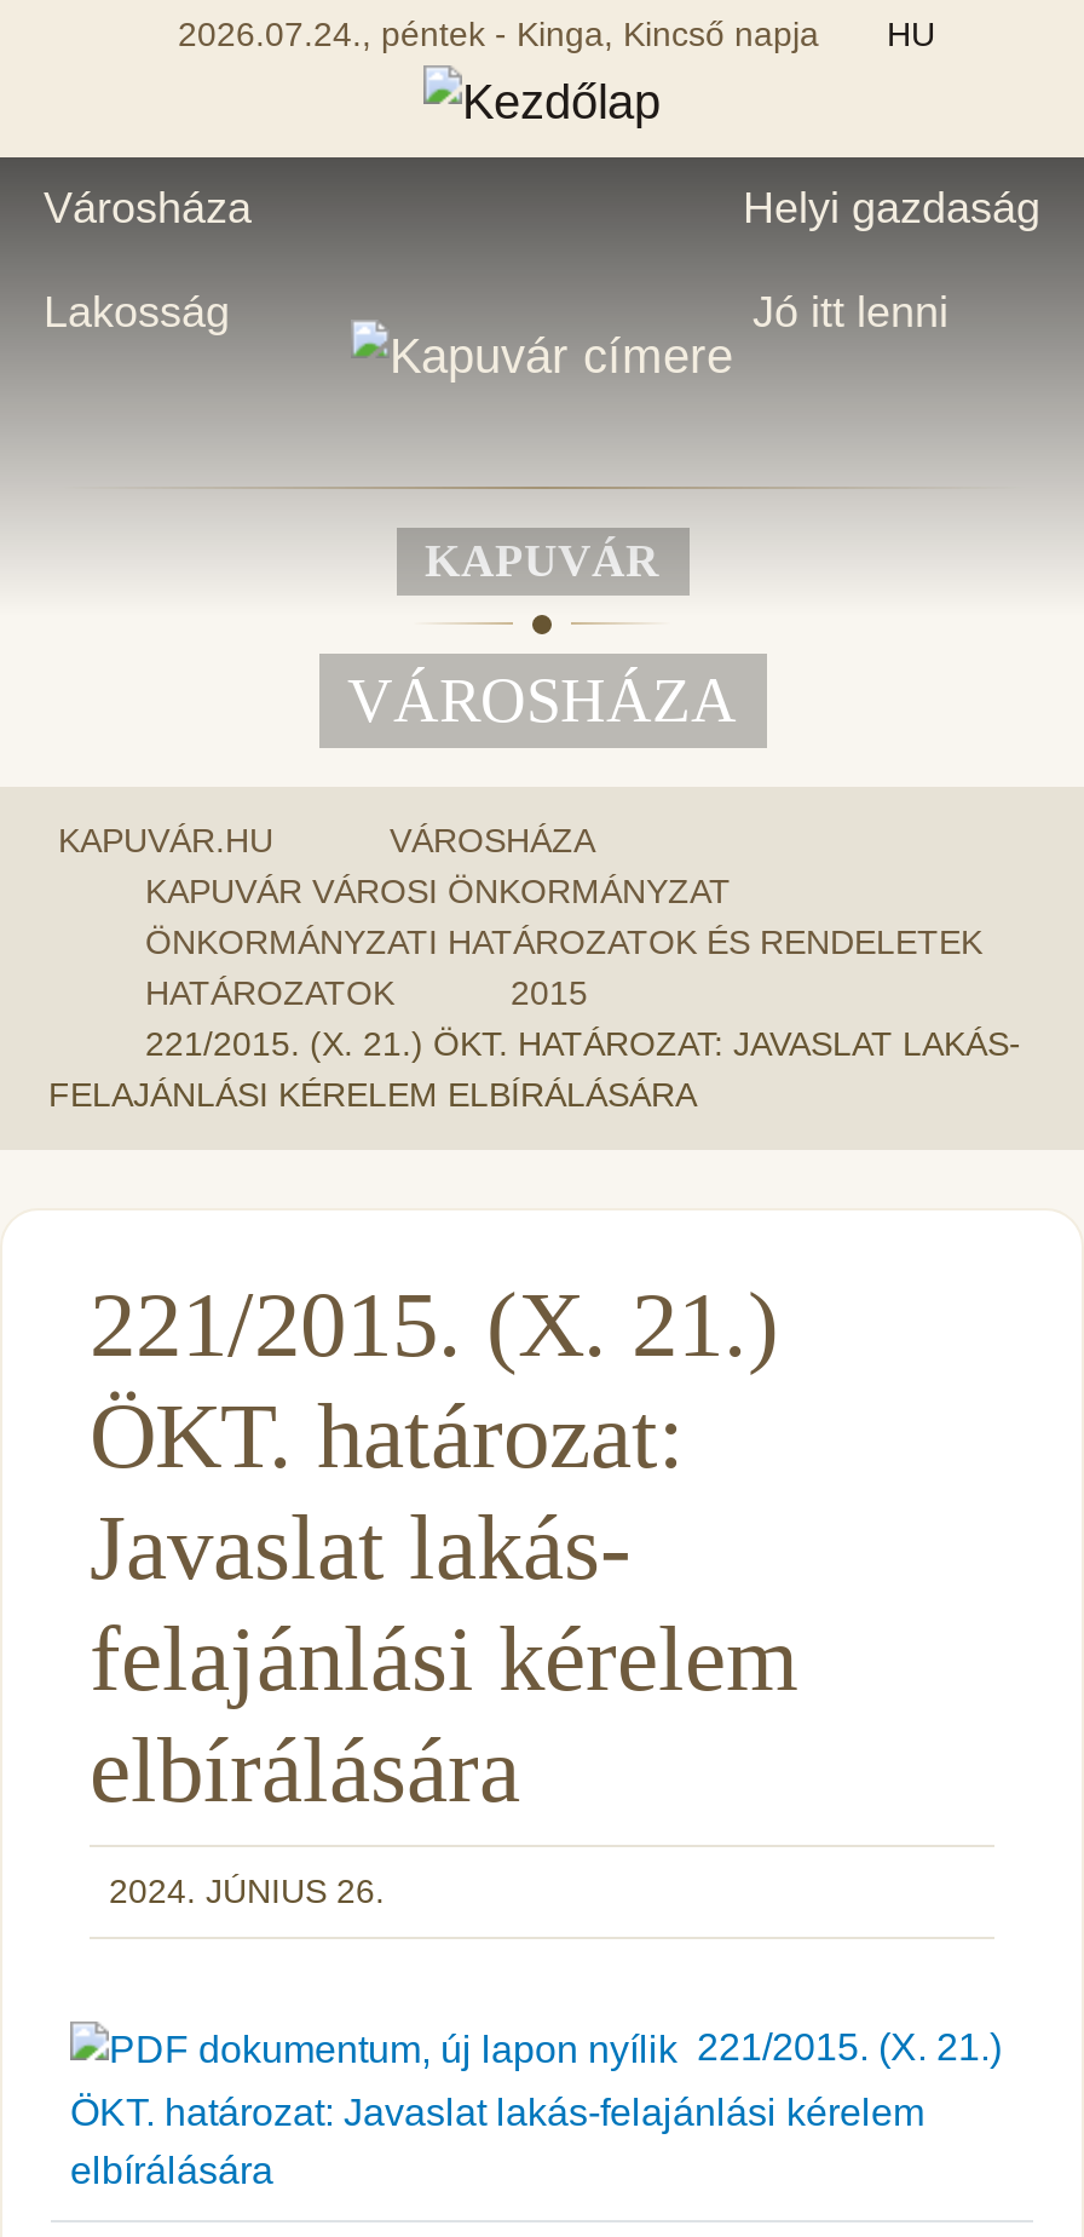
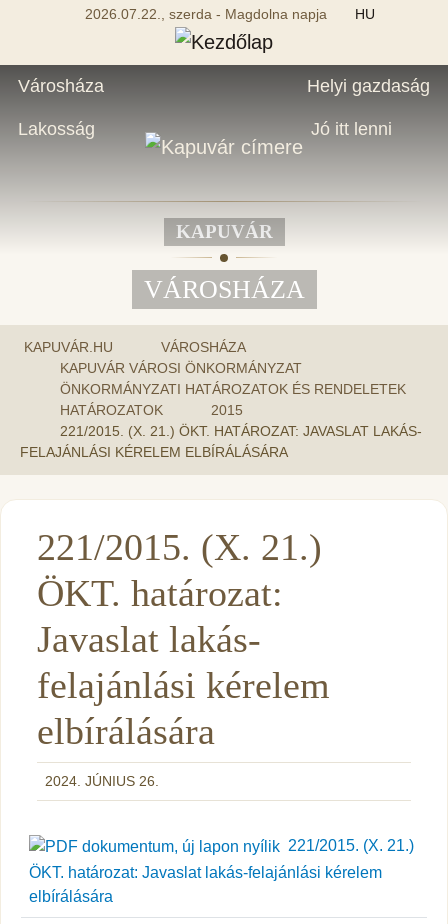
- 2026.07.24., péntek - Kinga, Kincső napja
+ 2026.07.22., szerda - Magdolna napja
